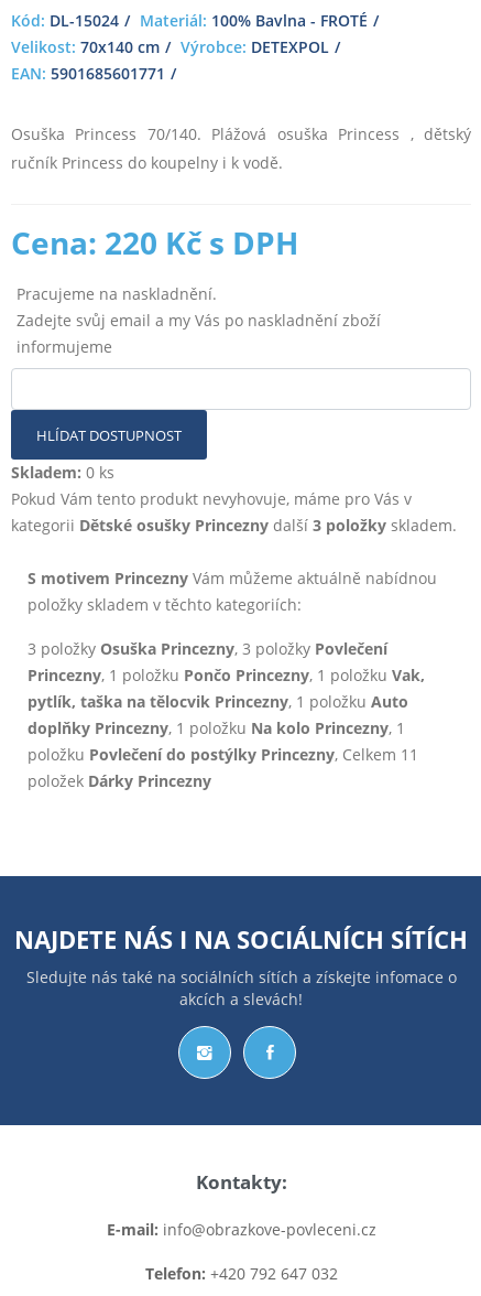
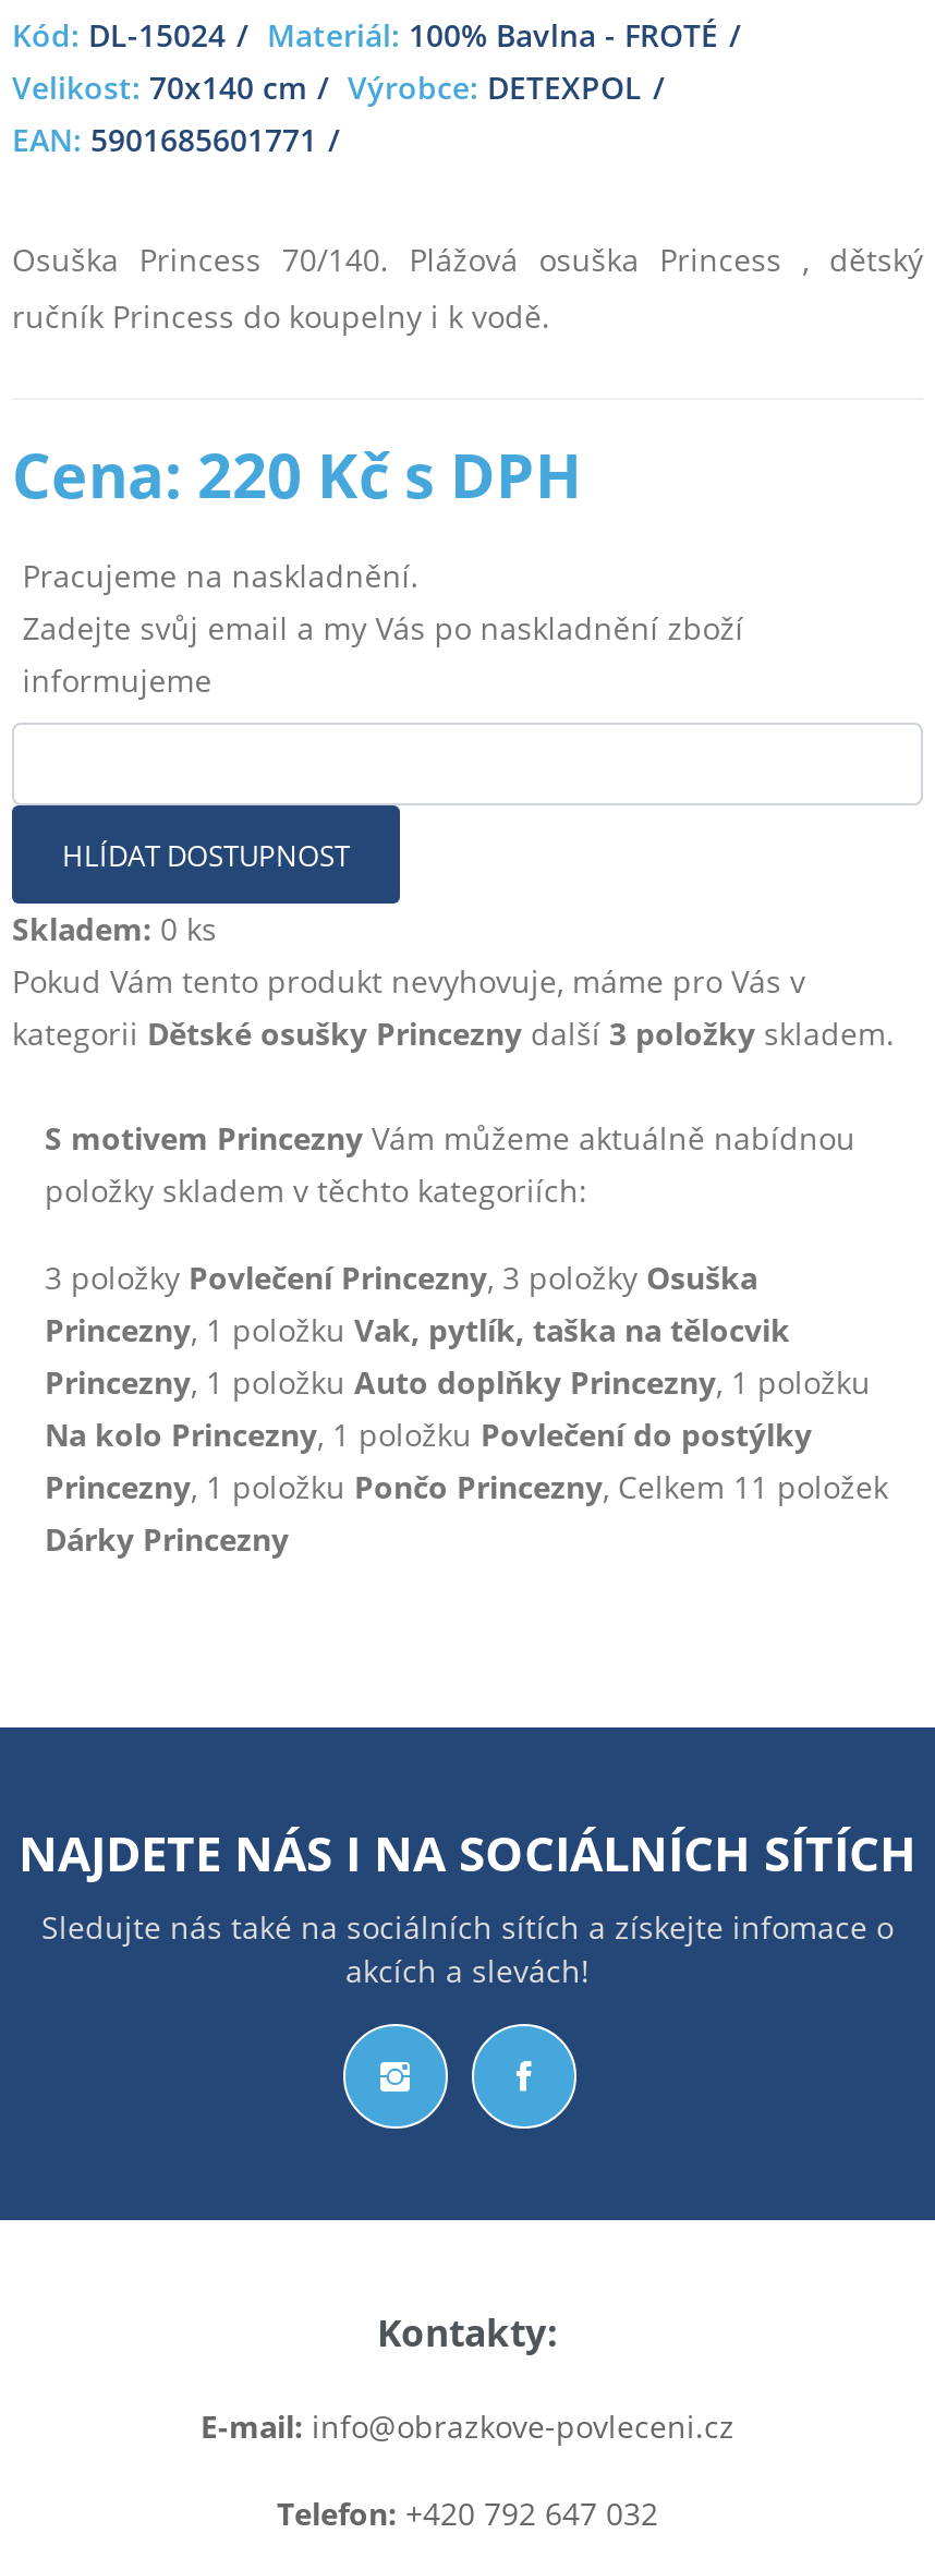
- 3 položky Osuška Princezny, 3 položky Povlečení
- Princezny, 1 položku Pončo Princezny, 1 položku Vak,
- pytlík, taška na tělocvik Princezny, 1 položku Auto
- doplňky Princezny, 1 položku Na kolo Princezny, 1
- položku Povlečení do postýlky Princezny, Celkem 11
- položek Dárky Princezny
+ 3 položky Povlečení Princezny, 3 položky Osuška
+ Princezny, 1 položku Vak, pytlík, taška na tělocvik
+ Princezny, 1 položku Auto doplňky Princezny, 1 položku
+ Na kolo Princezny, 1 položku Povlečení do postýlky
+ Princezny, 1 položku Pončo Princezny, Celkem 11 položek
+ Dárky Princezny
